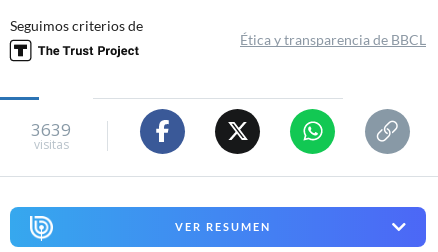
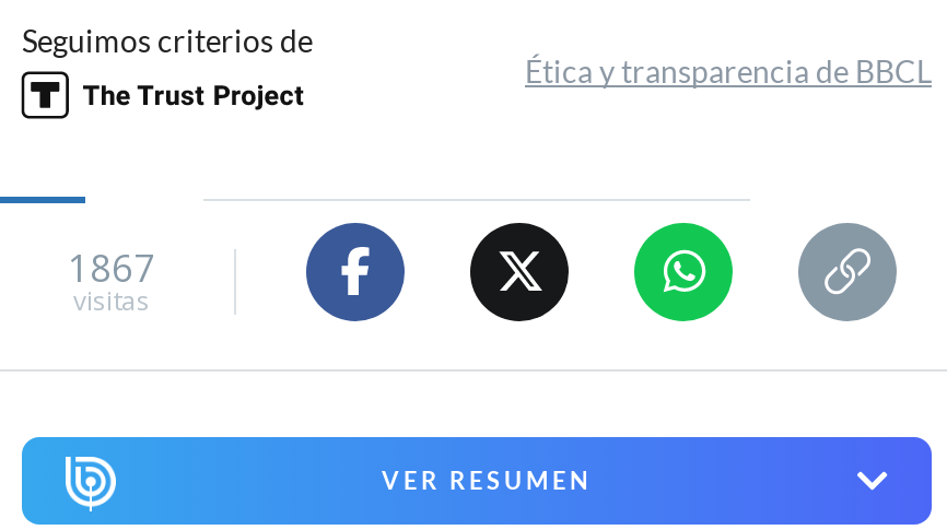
- 3639
+ 1867
